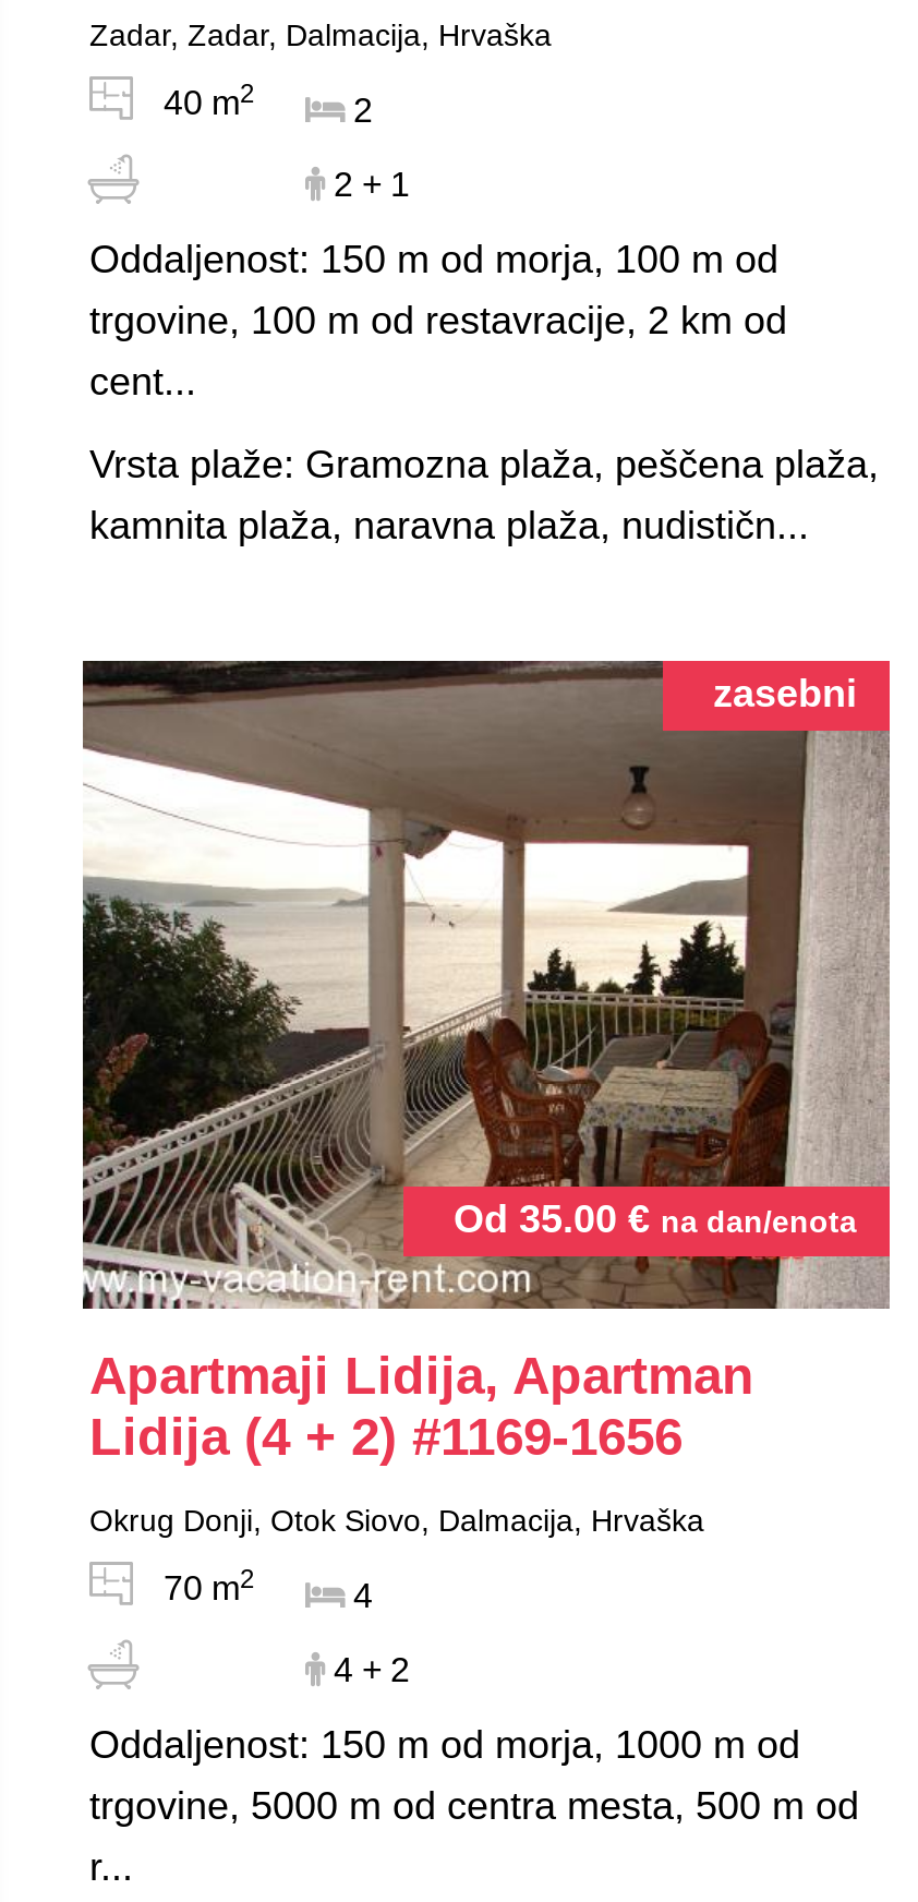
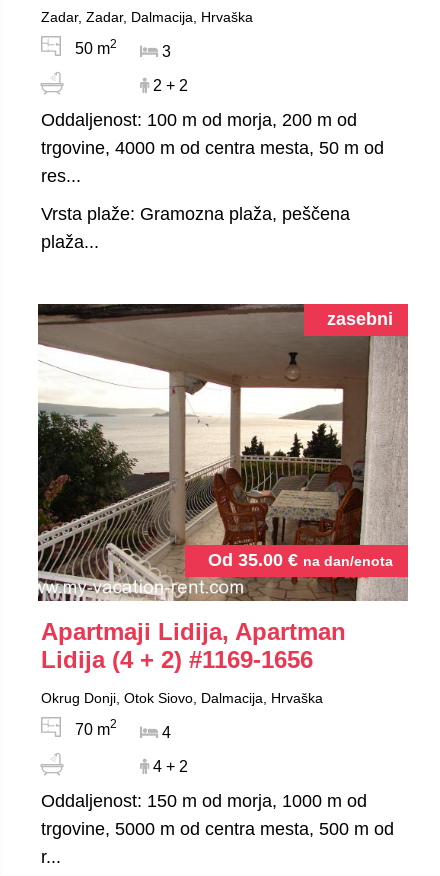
- 40 m2
- 2
+ 50 m2
+ 3

- 2 + 1
+ 2 + 2

- Oddaljenost: 150 m od morja, 100 m od
- trgovine, 100 m od restavracije, 2 km od
- cent...
+ Oddaljenost: 100 m od morja, 200 m od
+ trgovine, 4000 m od centra mesta, 50 m od
+ res...

- Vrsta plaže: Gramozna plaža, peščena plaža,
- kamnita plaža, naravna plaža, nudističn...
+ Vrsta plaže: Gramozna plaža, peščena
+ plaža...
